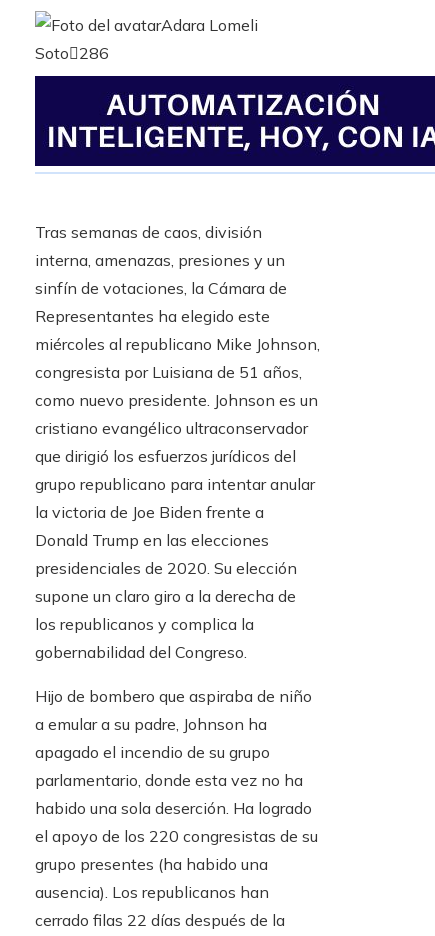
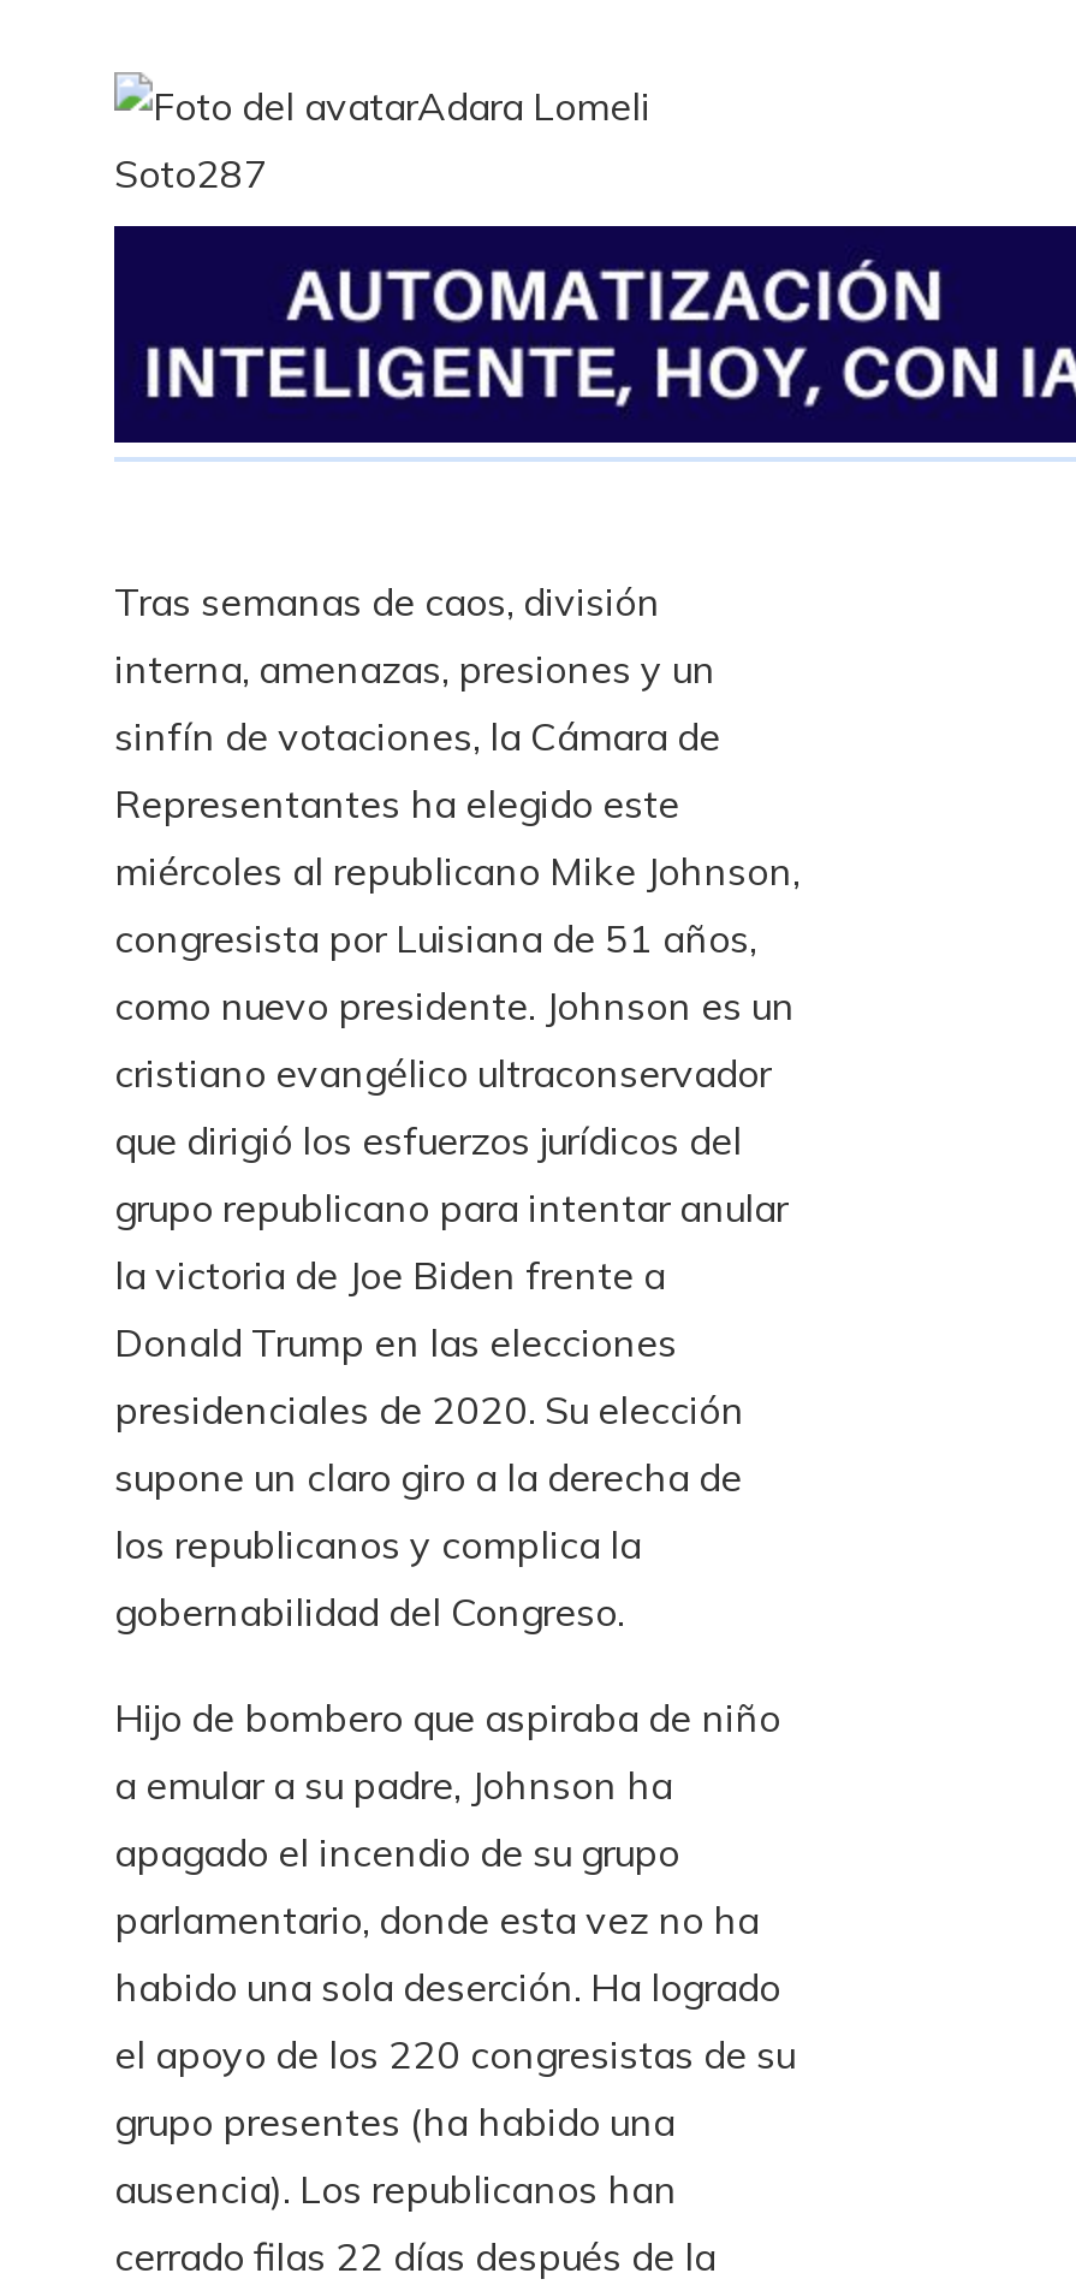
- Soto 286
+ Soto287
